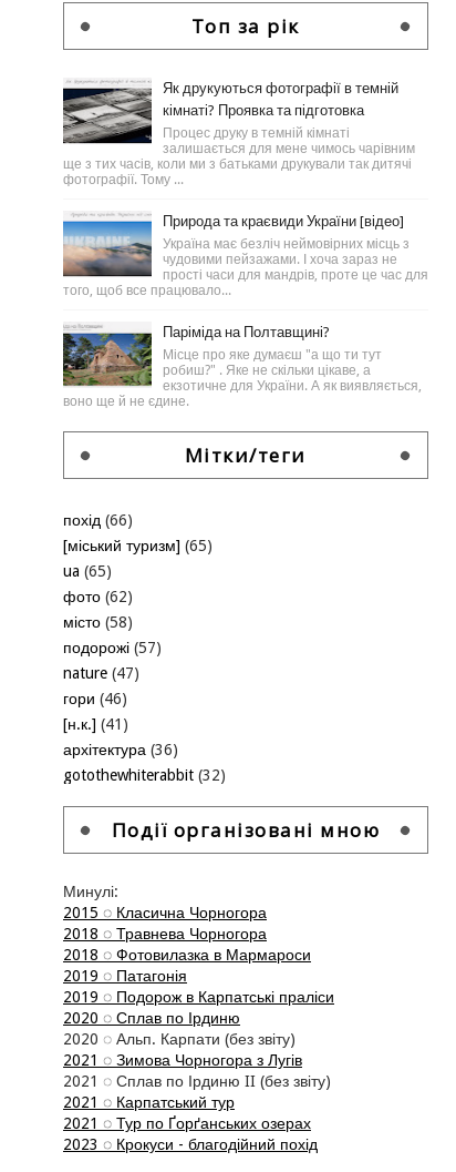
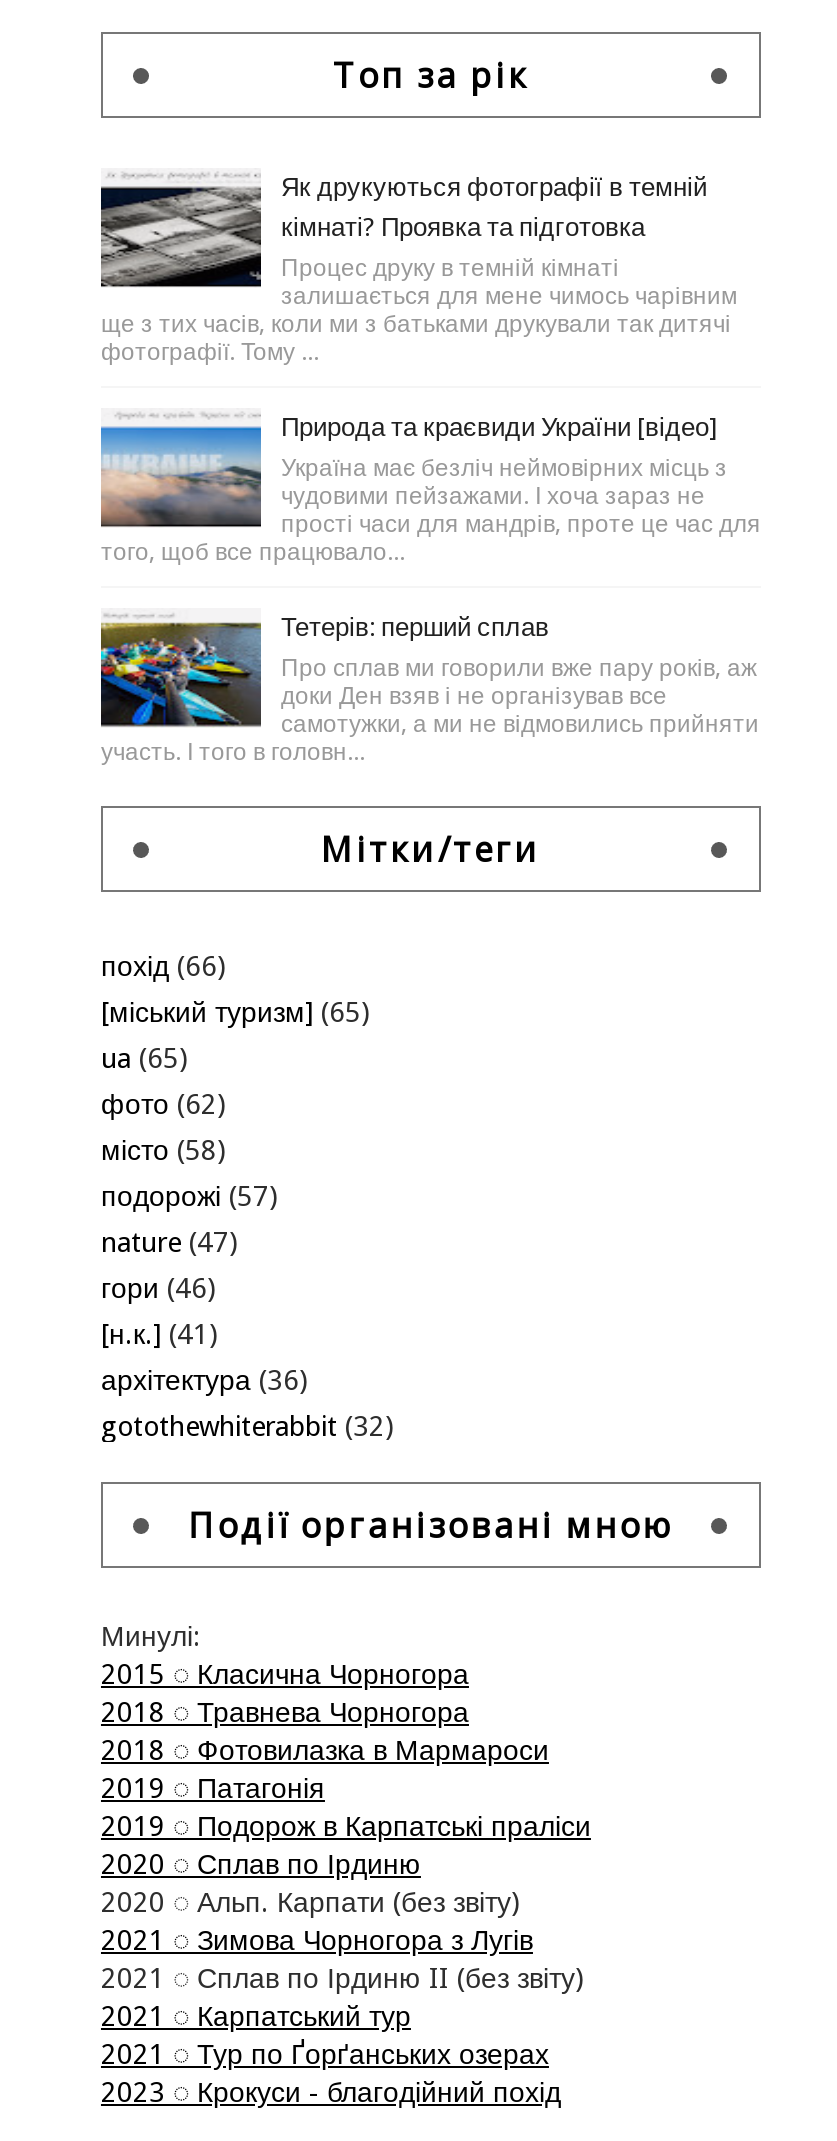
- [image]
- Паріміда на Полтавщині?
- Місце про яке думаєш "а що ти тут
- робиш?" . Яке не скільки цікаве, а
- екзотичне для України. А як виявляється,
- воно ще й не єдине.
+ [image]
+ Тетерів: перший сплав
+ Про сплав ми говорили вже пару років, аж
+ доки Ден взяв і не організував все
+ самотужки, а ми не відмовились прийняти
+ участь. І того в головн...
